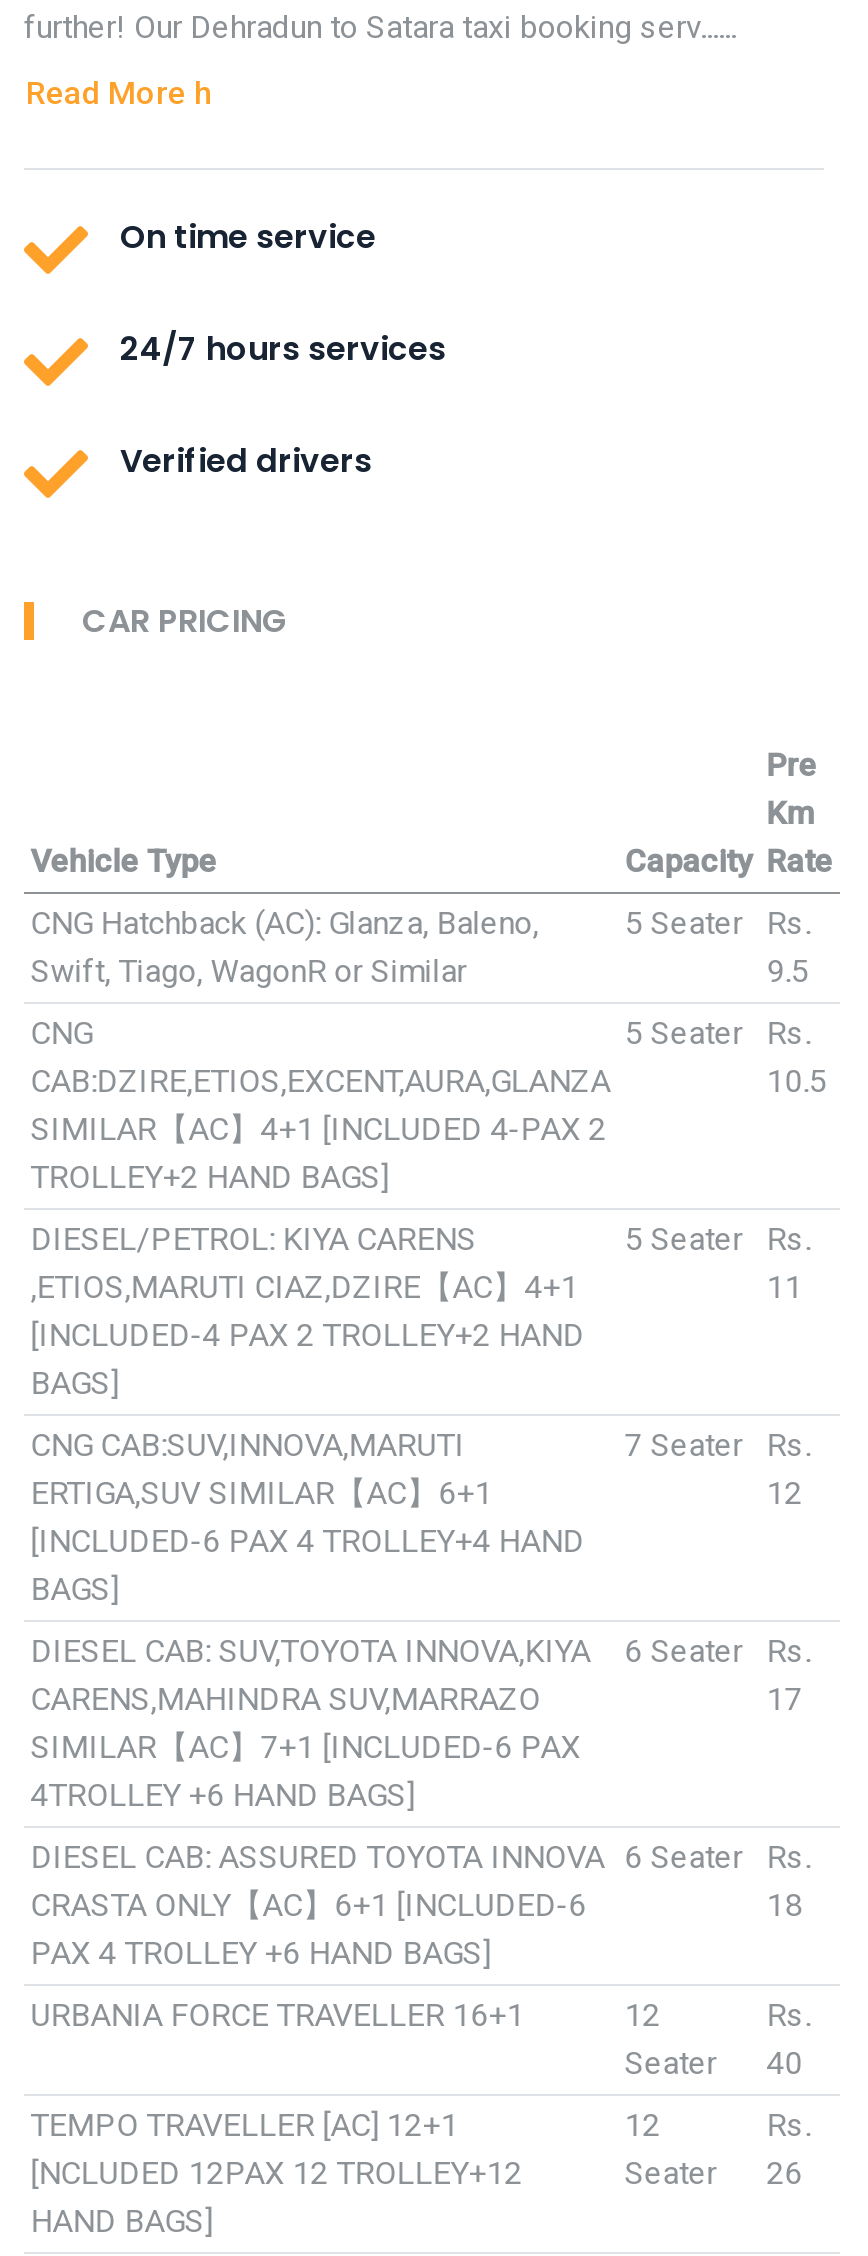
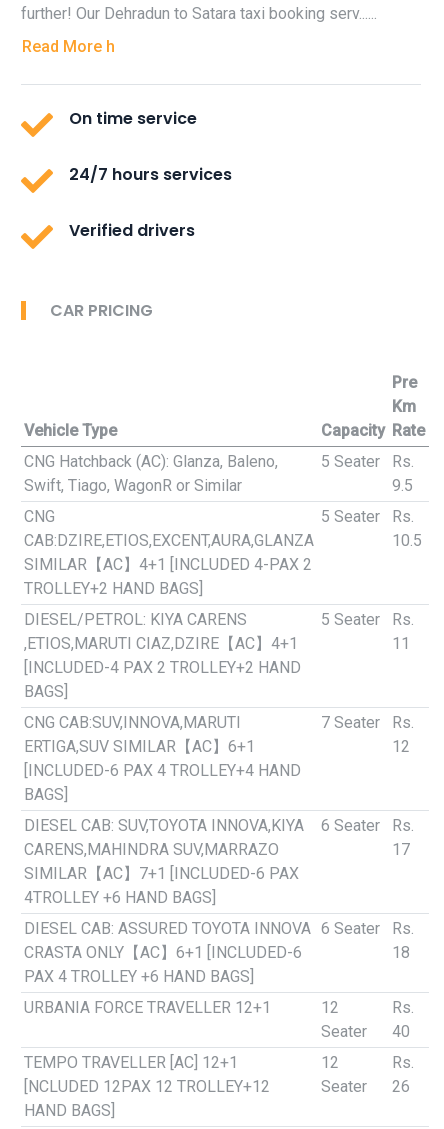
- URBANIA FORCE TRAVELLER 16+1
+ URBANIA FORCE TRAVELLER 12+1
